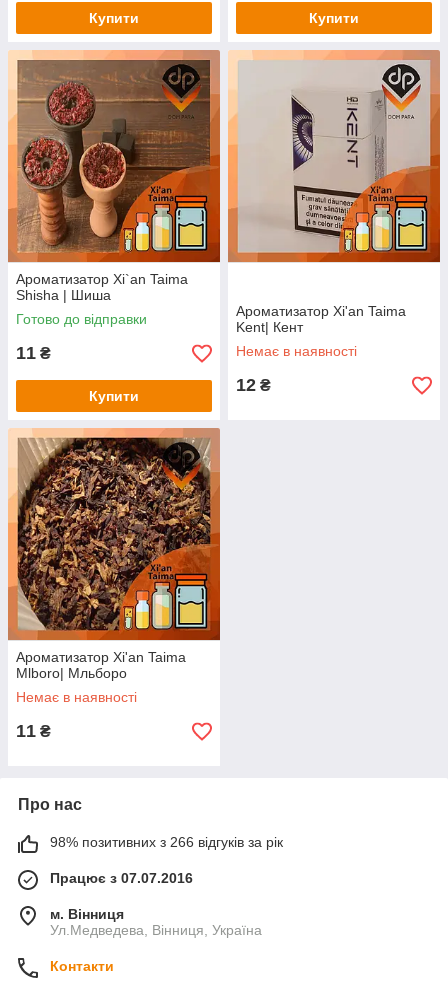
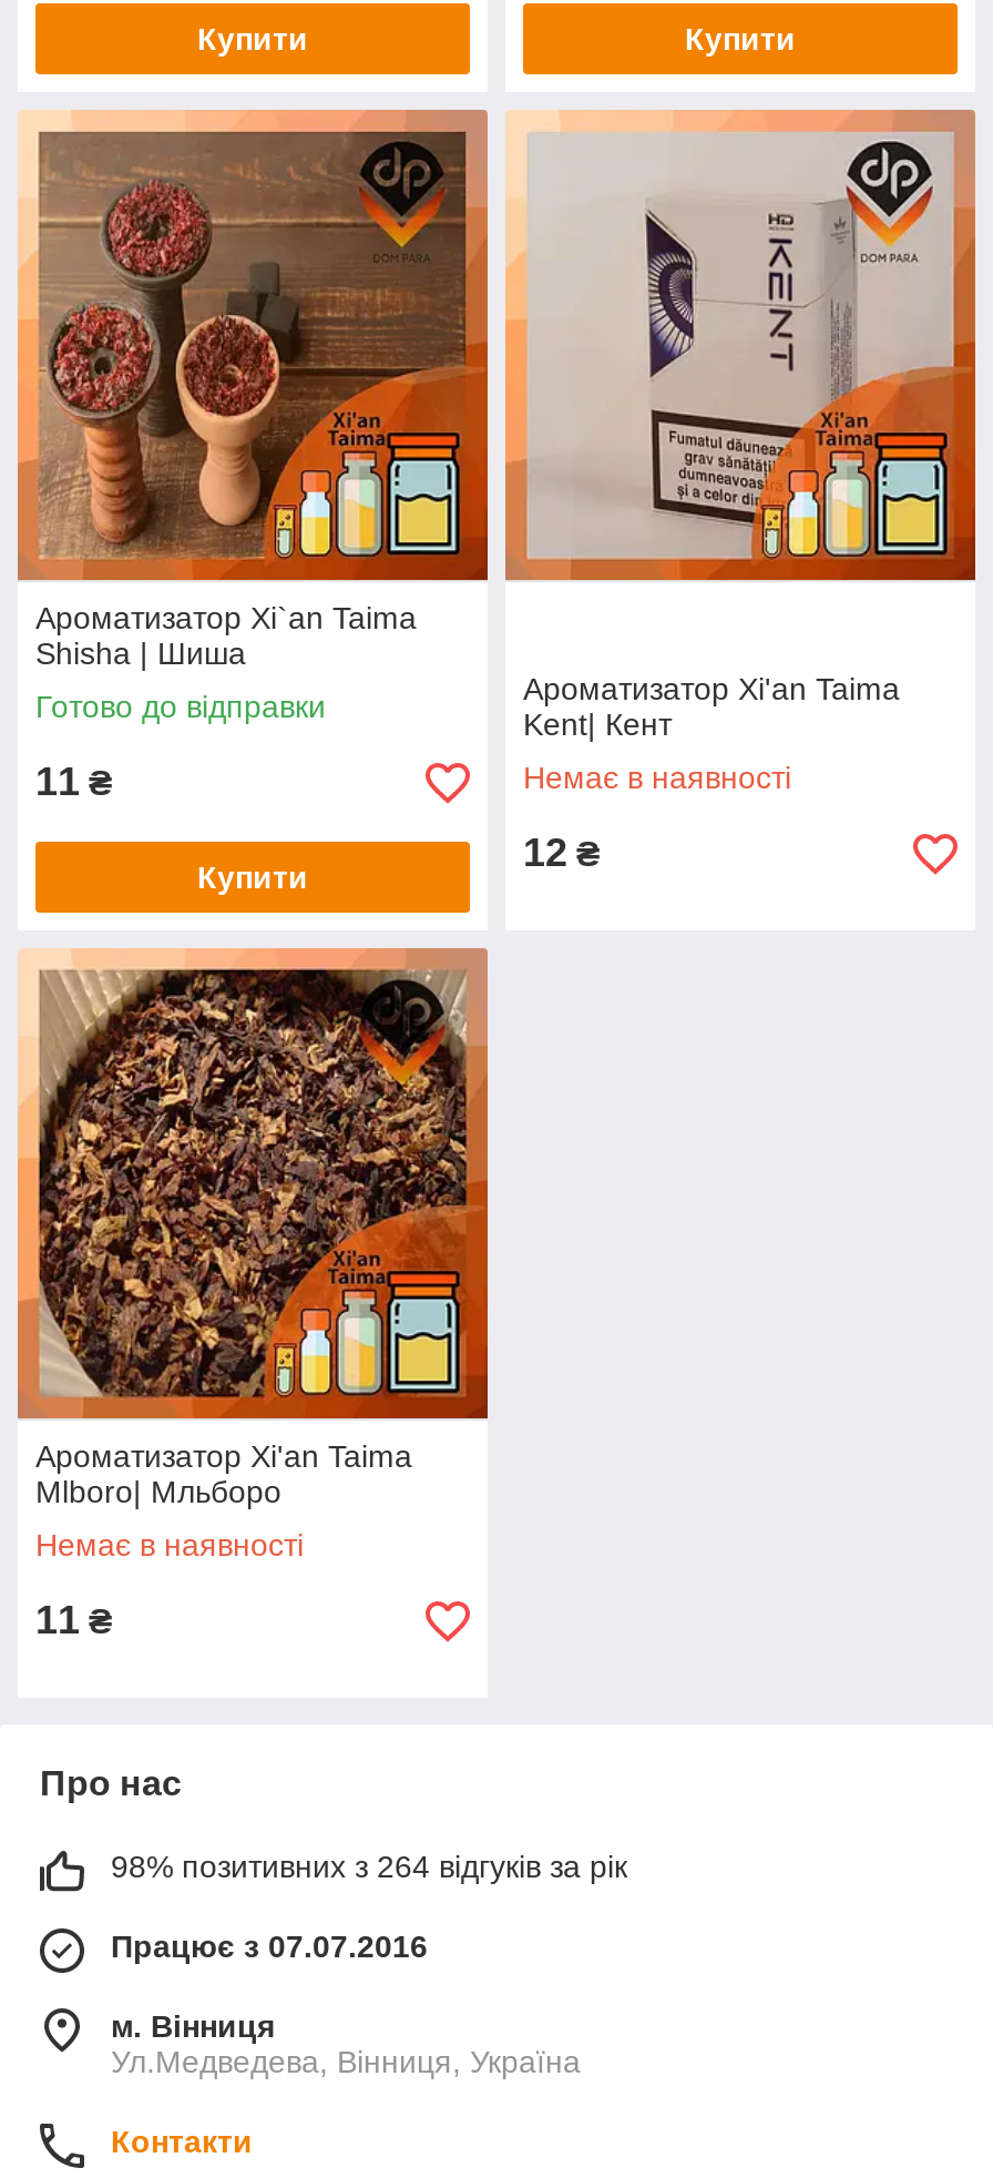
- 98% позитивних з 266 відгуків за рік
+ 98% позитивних з 264 відгуків за рік
